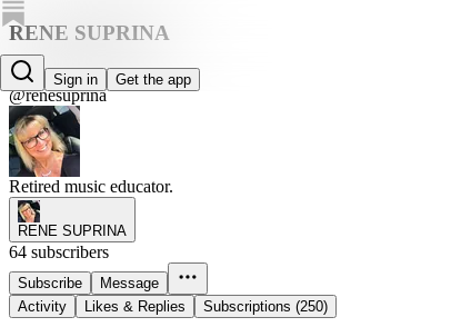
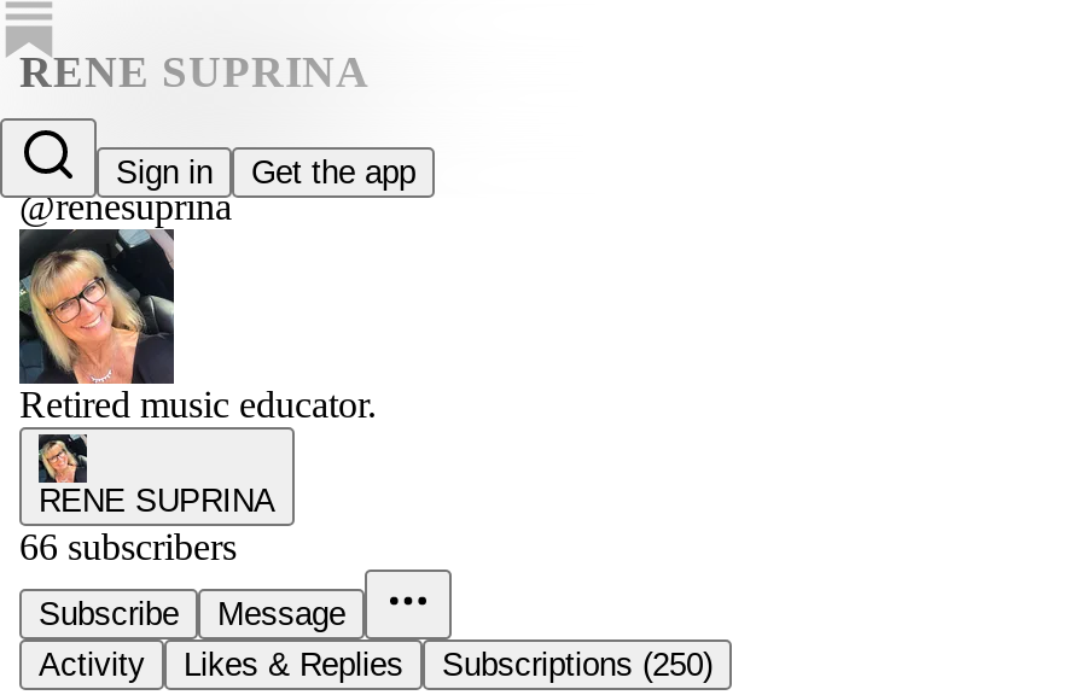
- 64 subscribers
+ 66 subscribers
